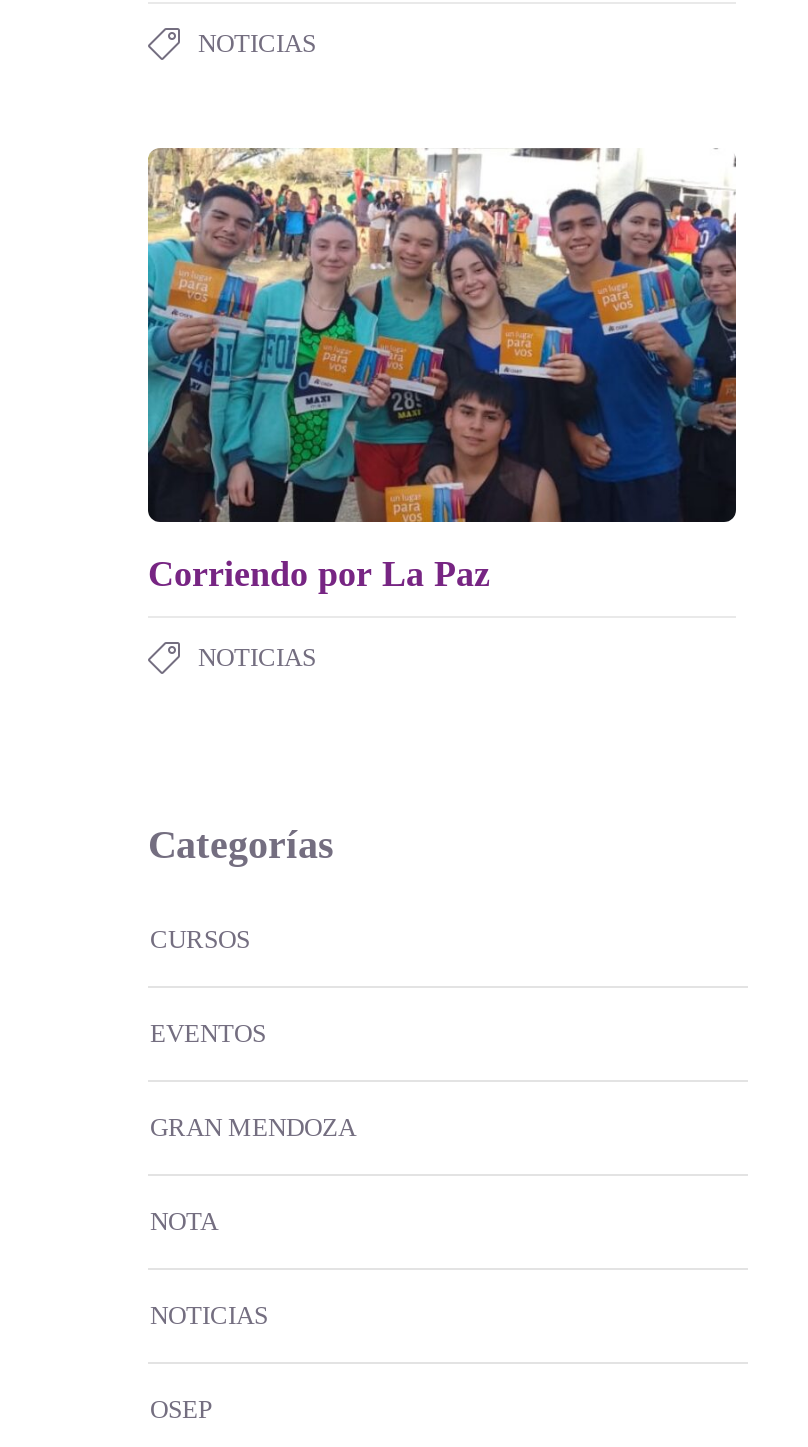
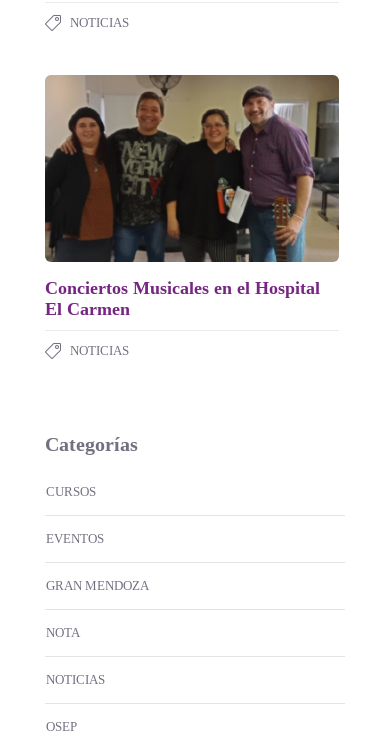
- [image]
- Corriendo por La Paz
+ [image]
+ Conciertos Musicales en el Hospital
+ El Carmen
